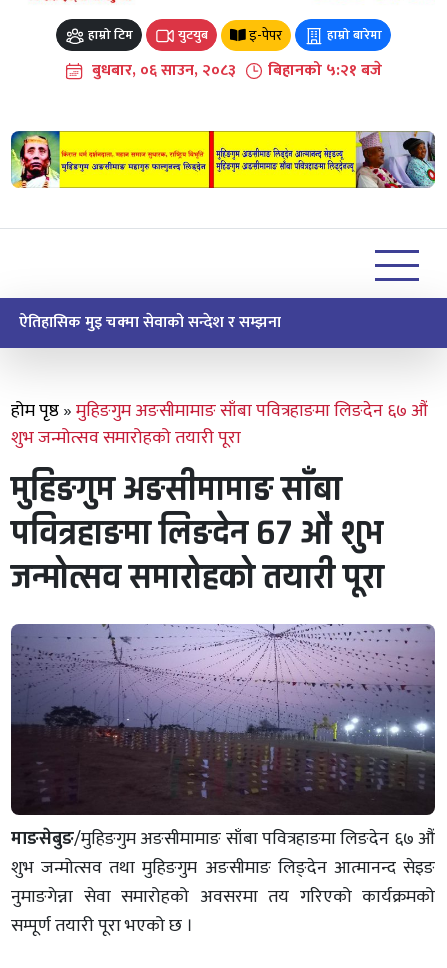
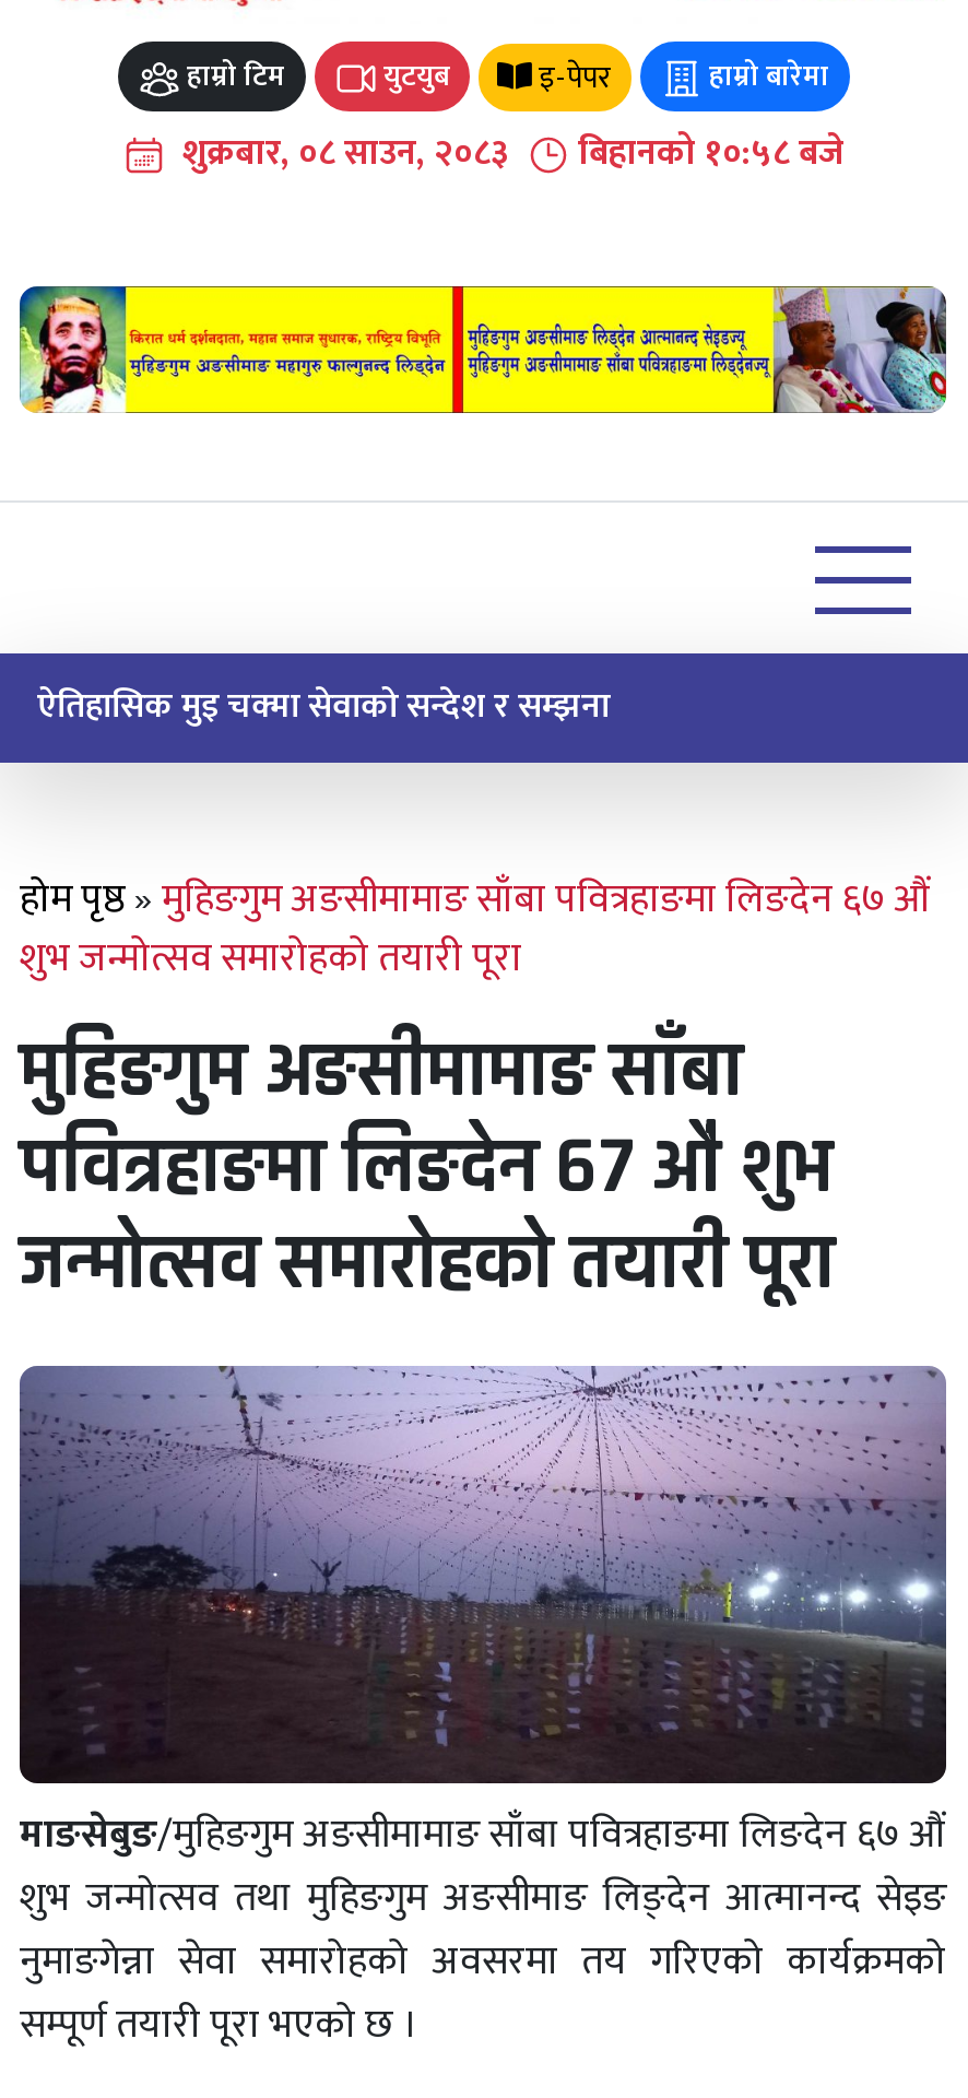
- बुधबार, ०६ साउन, २०८३
+ शुक्रबार, ०८ साउन, २०८३

- बिहानको ५:२१ बजे
+ बिहानको १०:५८ बजे
